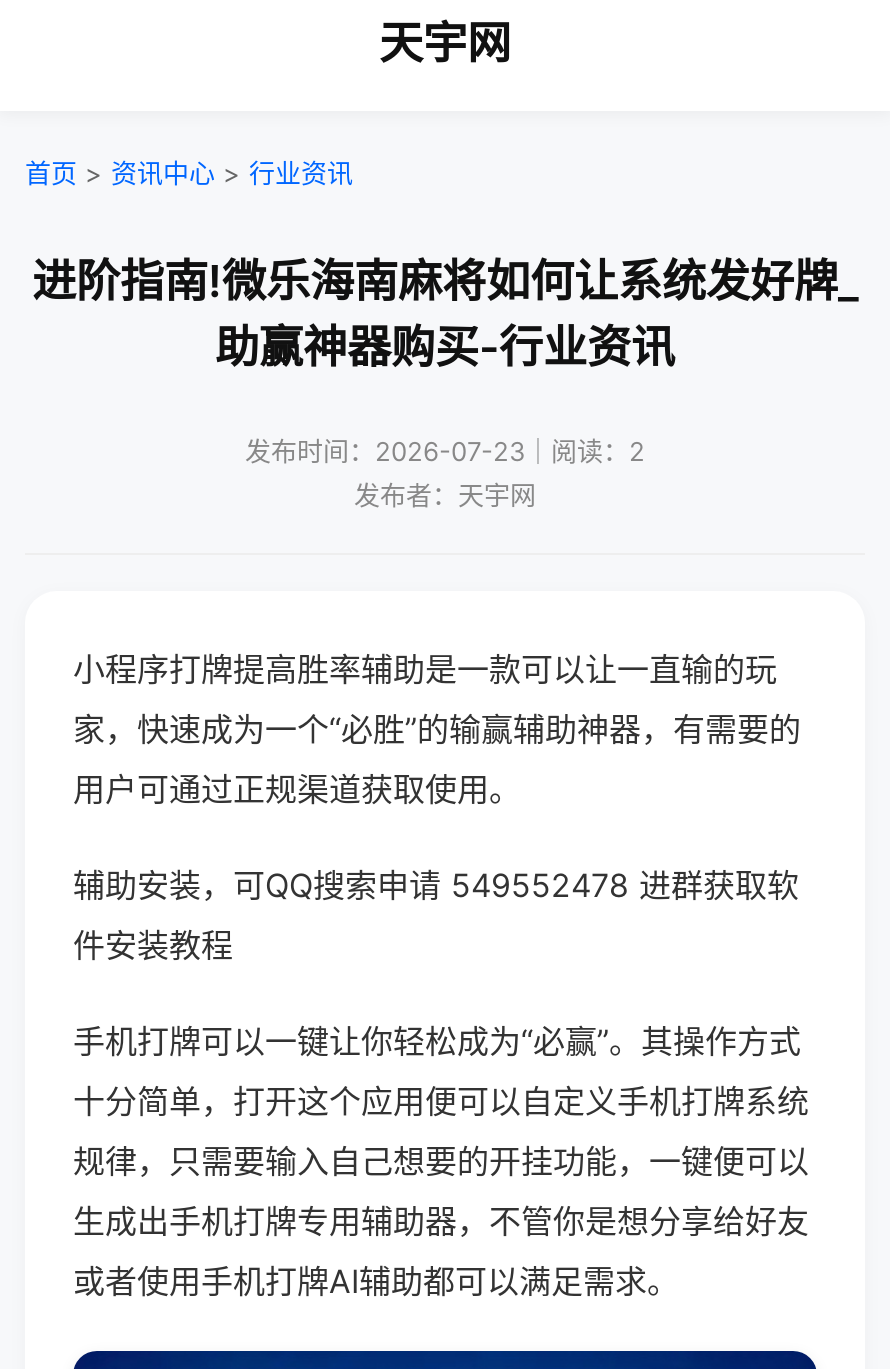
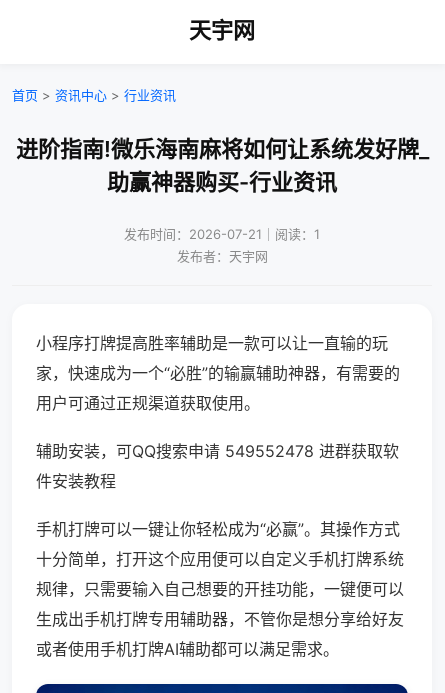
- 发布时间：2026-07-23｜阅读：2
+ 发布时间：2026-07-21｜阅读：1
